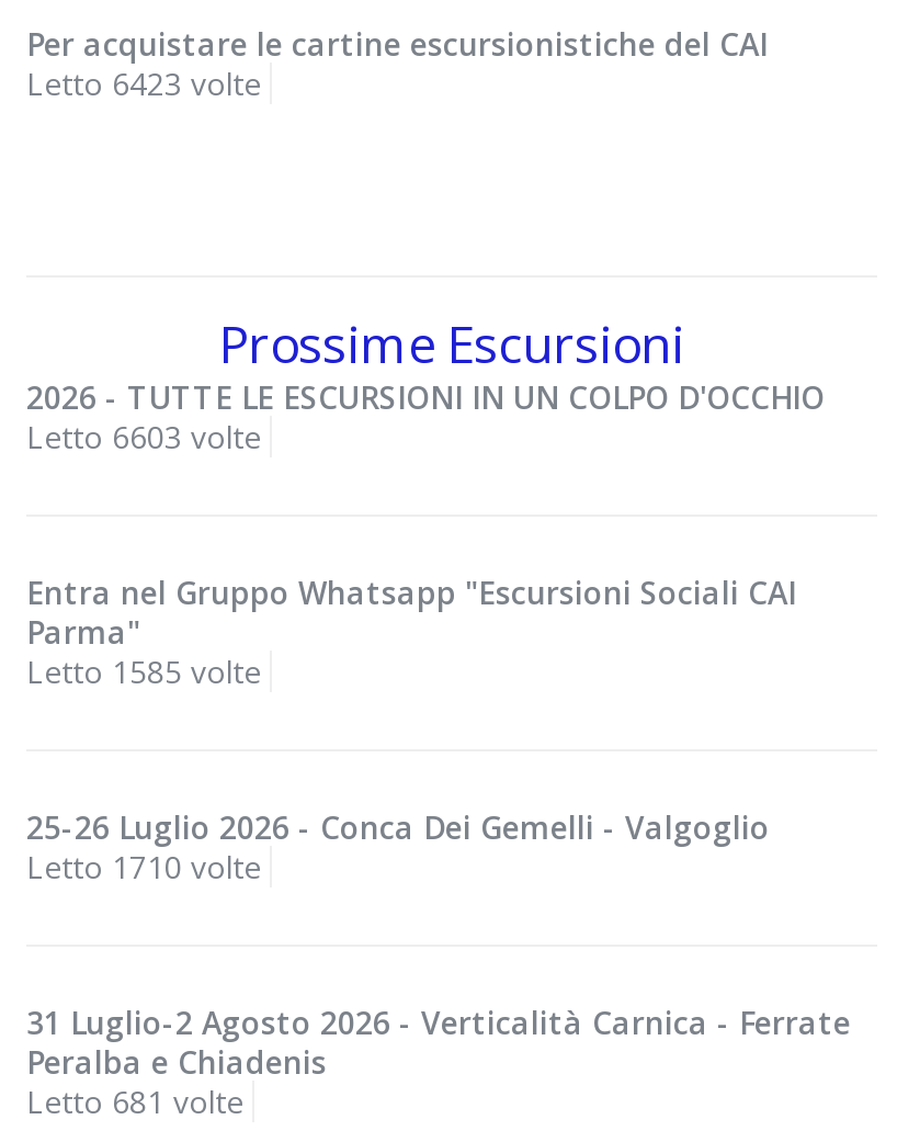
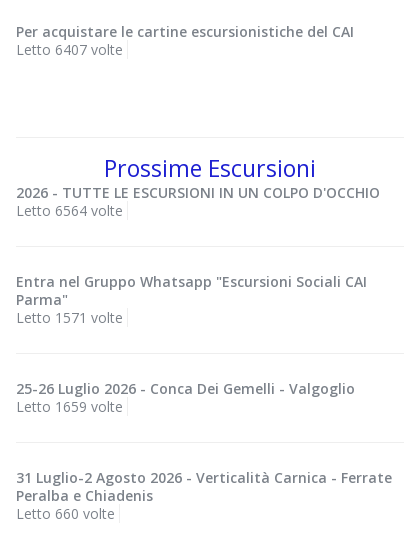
- Letto 6423 volte
+ Letto 6407 volte

- Letto 6603 volte
+ Letto 6564 volte

- Letto 1585 volte
+ Letto 1571 volte

- Letto 1710 volte
+ Letto 1659 volte

- Letto 681 volte
+ Letto 660 volte
